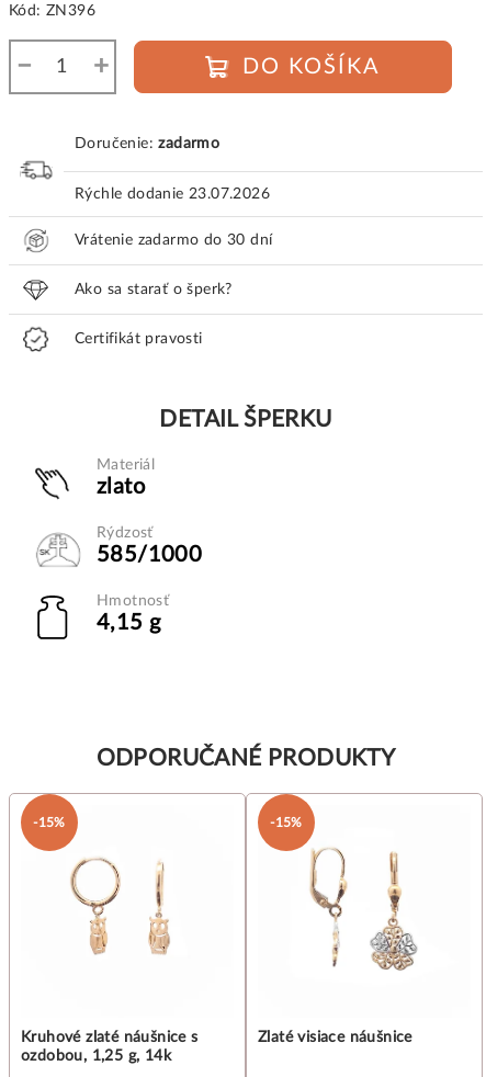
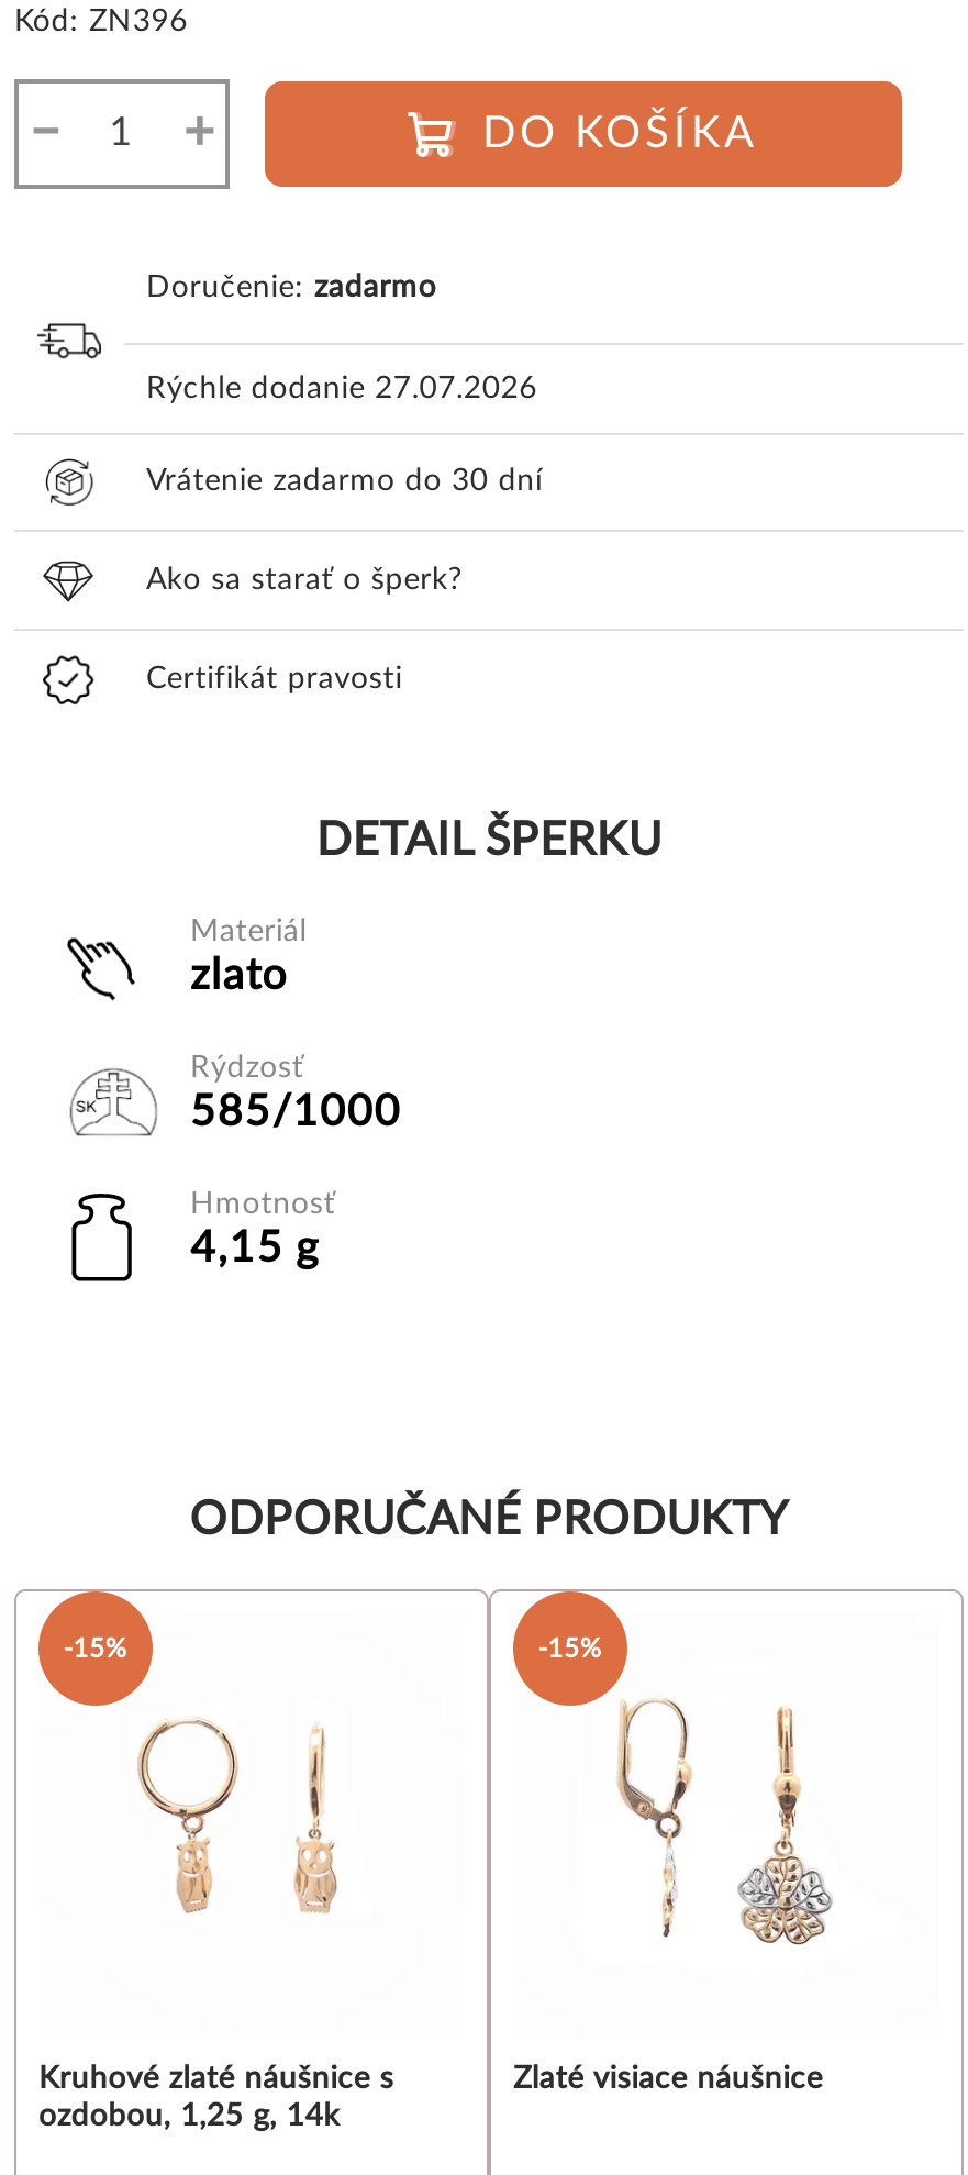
- Rýchle dodanie 23.07.2026
+ Rýchle dodanie 27.07.2026
